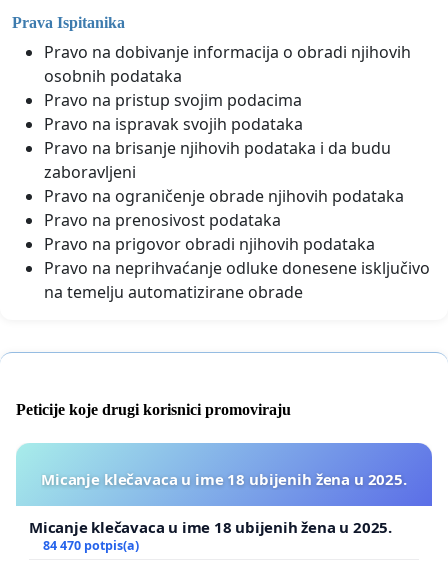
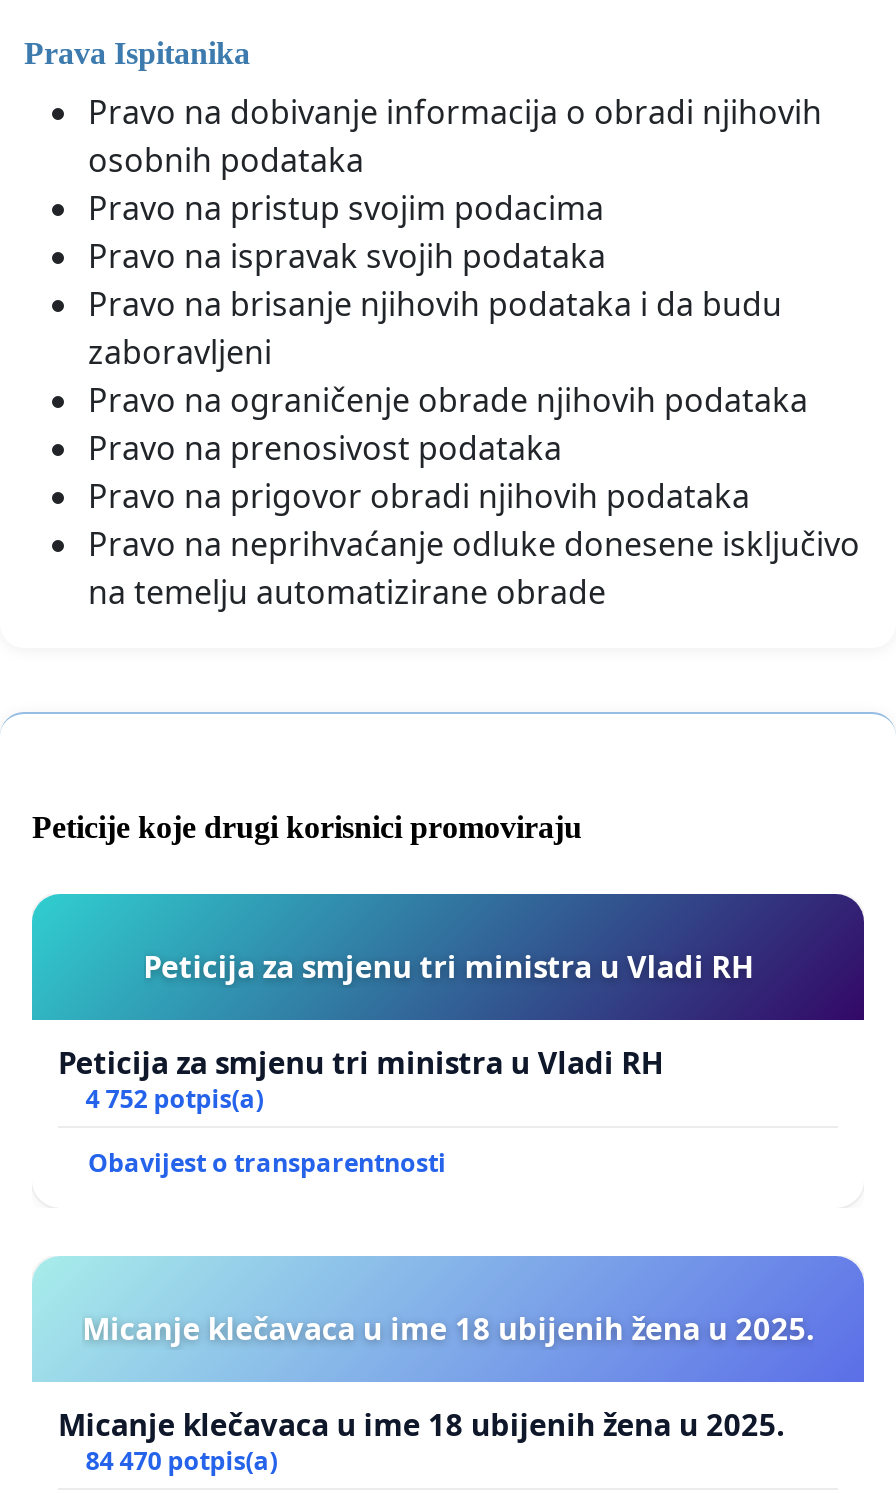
+ Peticija za smjenu tri ministra u Vladi RH
+ Peticija za smjenu tri ministra u Vladi RH
+ 4 752 potpis(a)
+ Obavijest o transparentnosti
